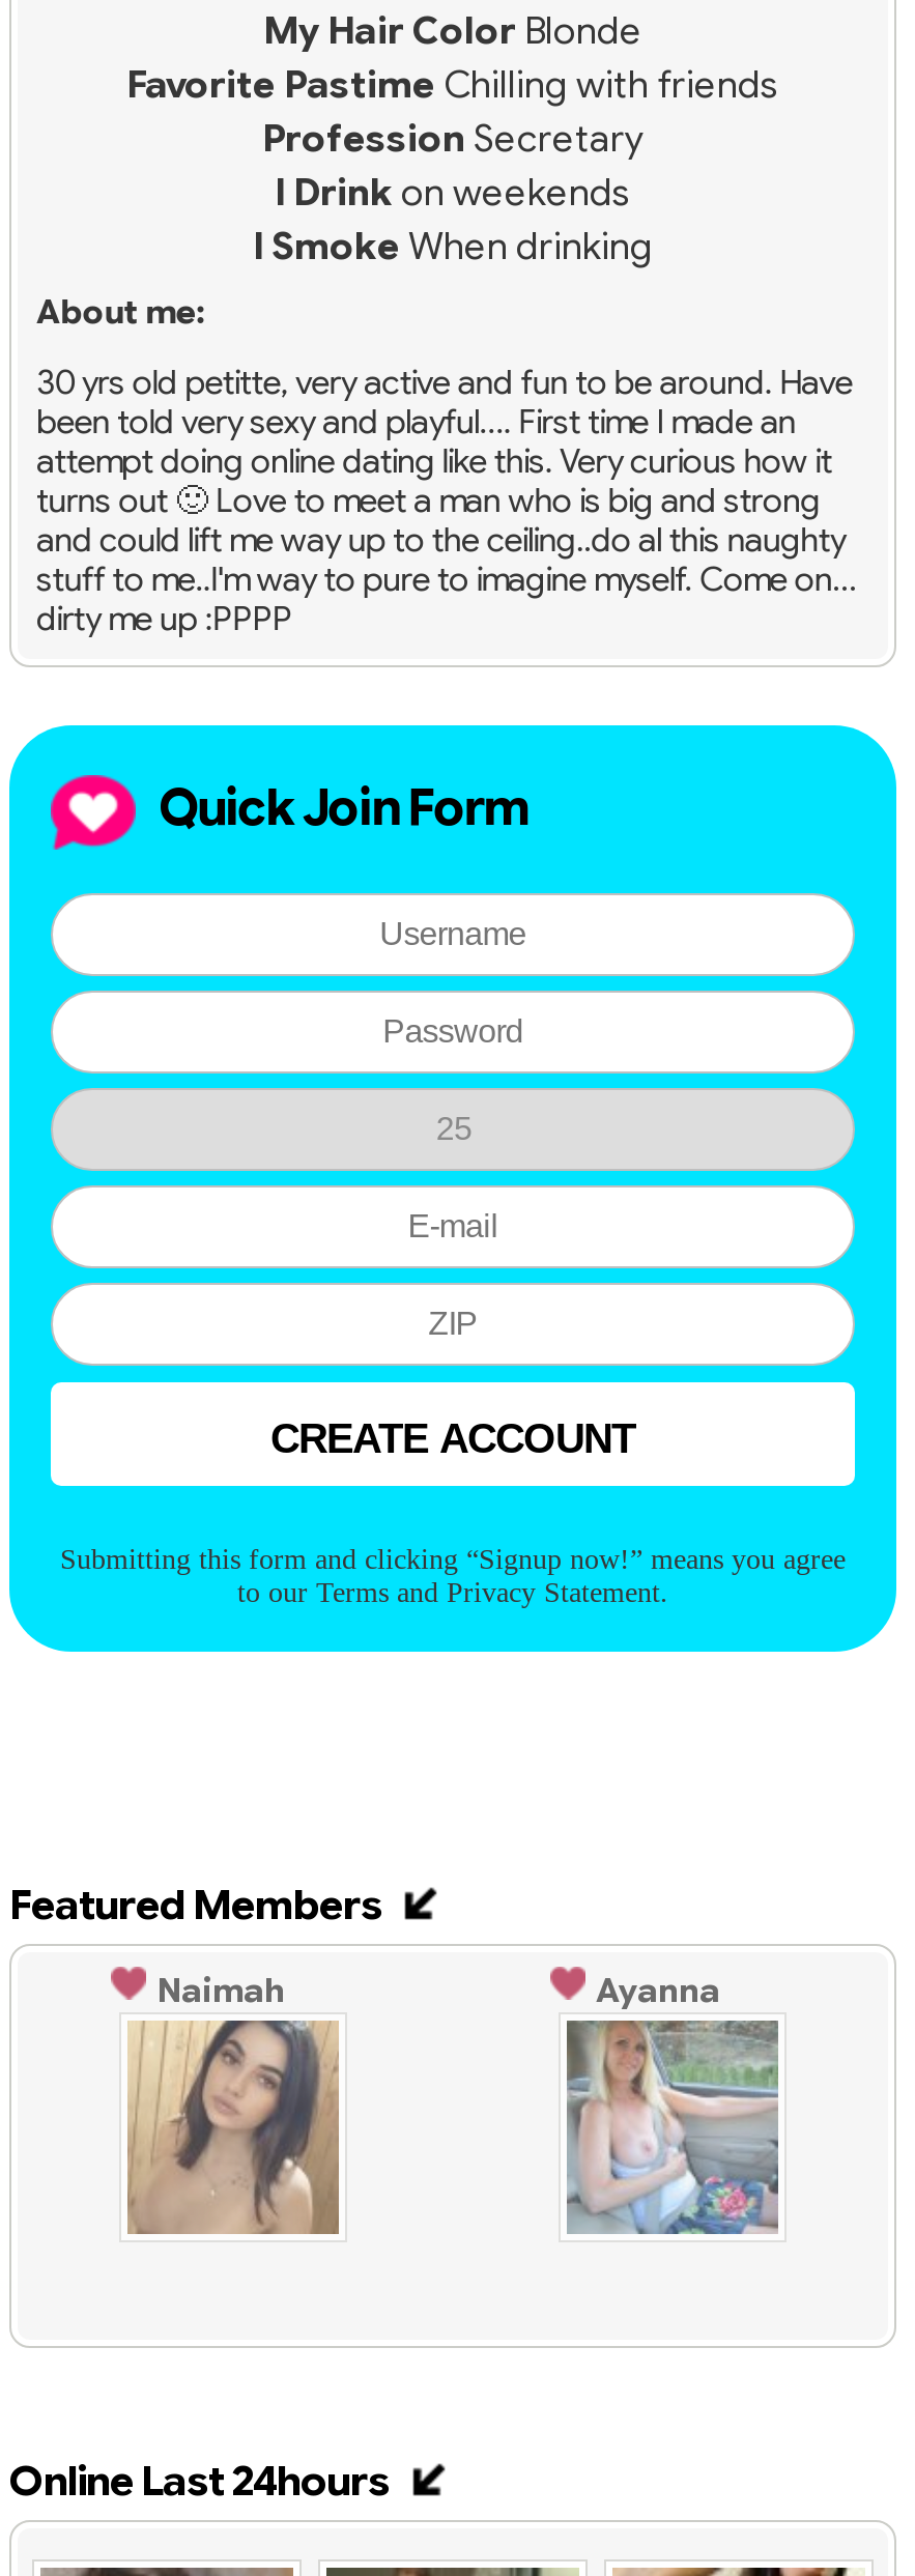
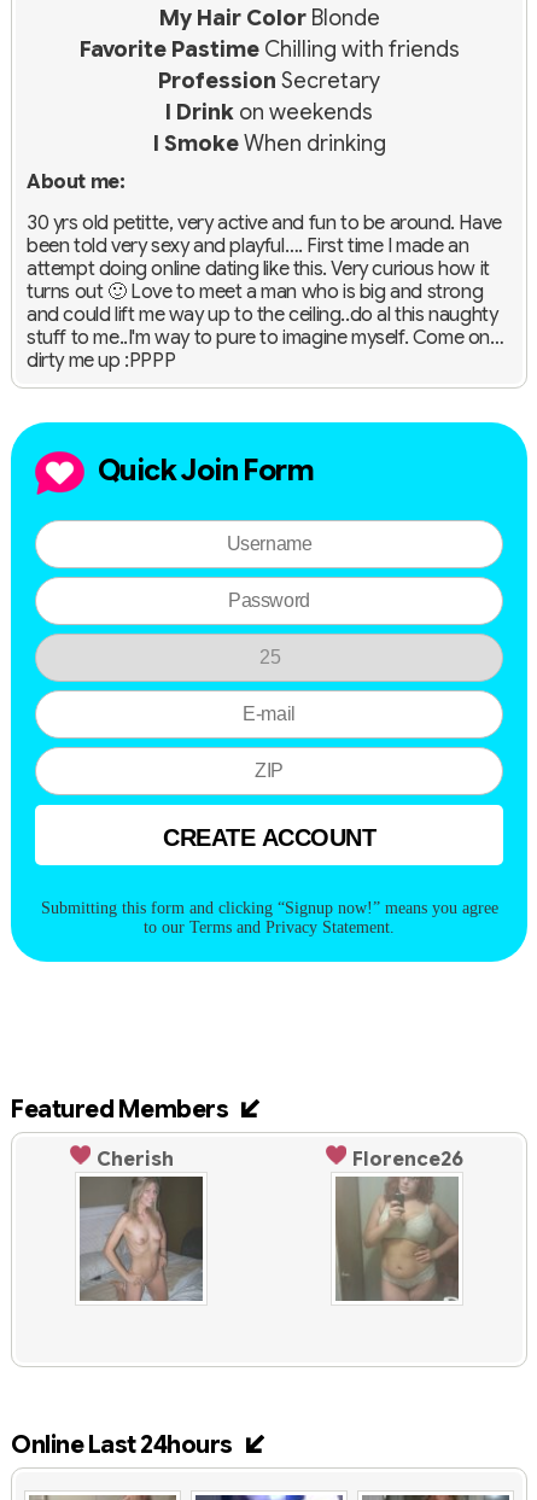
- Naimah
- Ayanna
+ Cherish
+ Florence26

- [image]
+ [image]

- [image]
+ [image]
